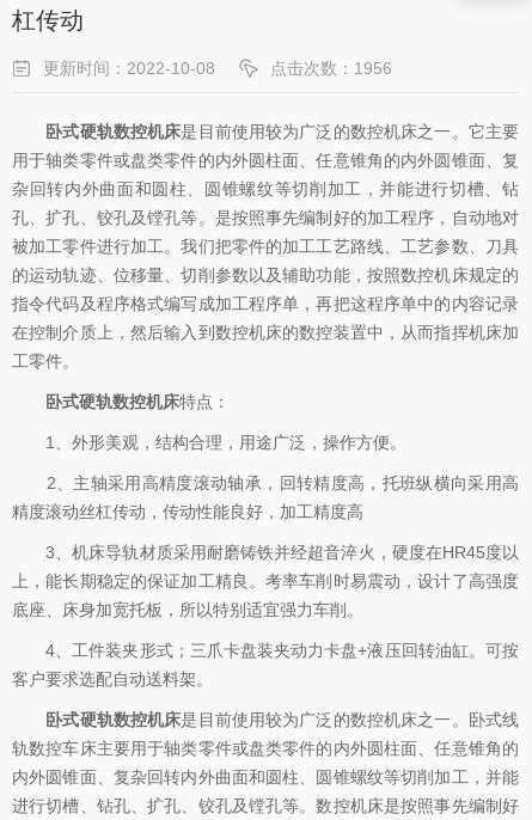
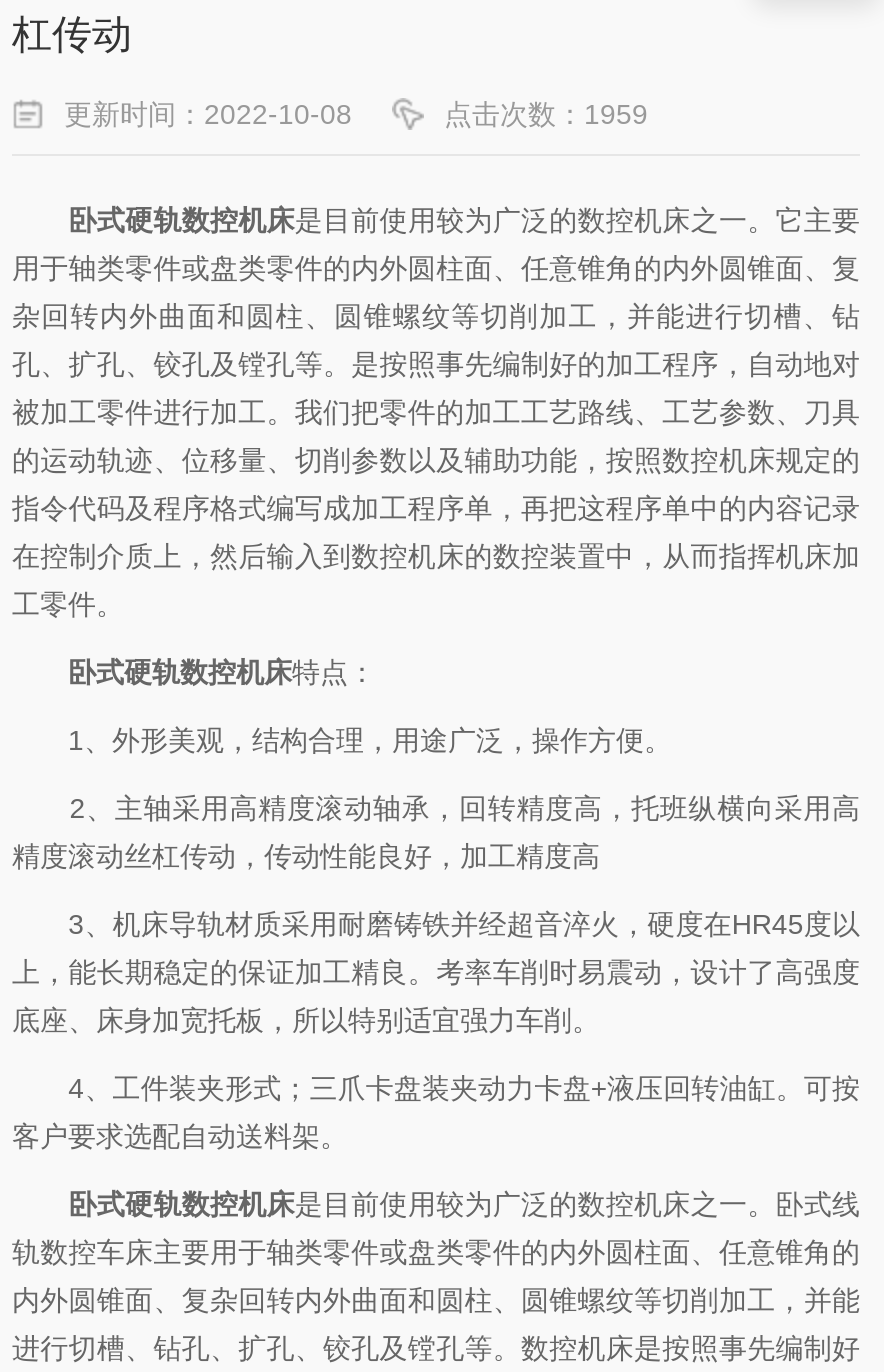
- 点击次数：1956
+ 点击次数：1959
